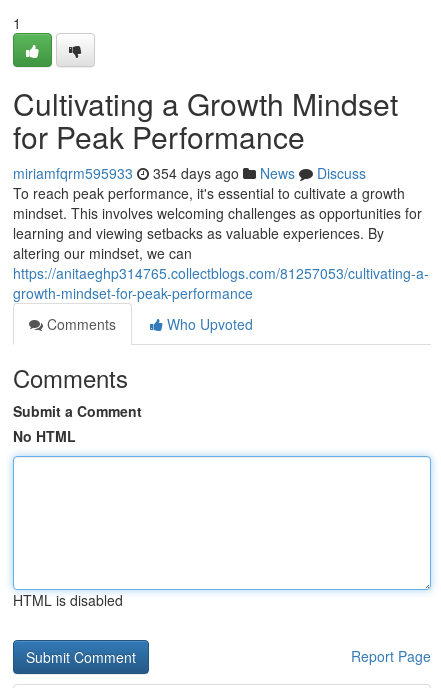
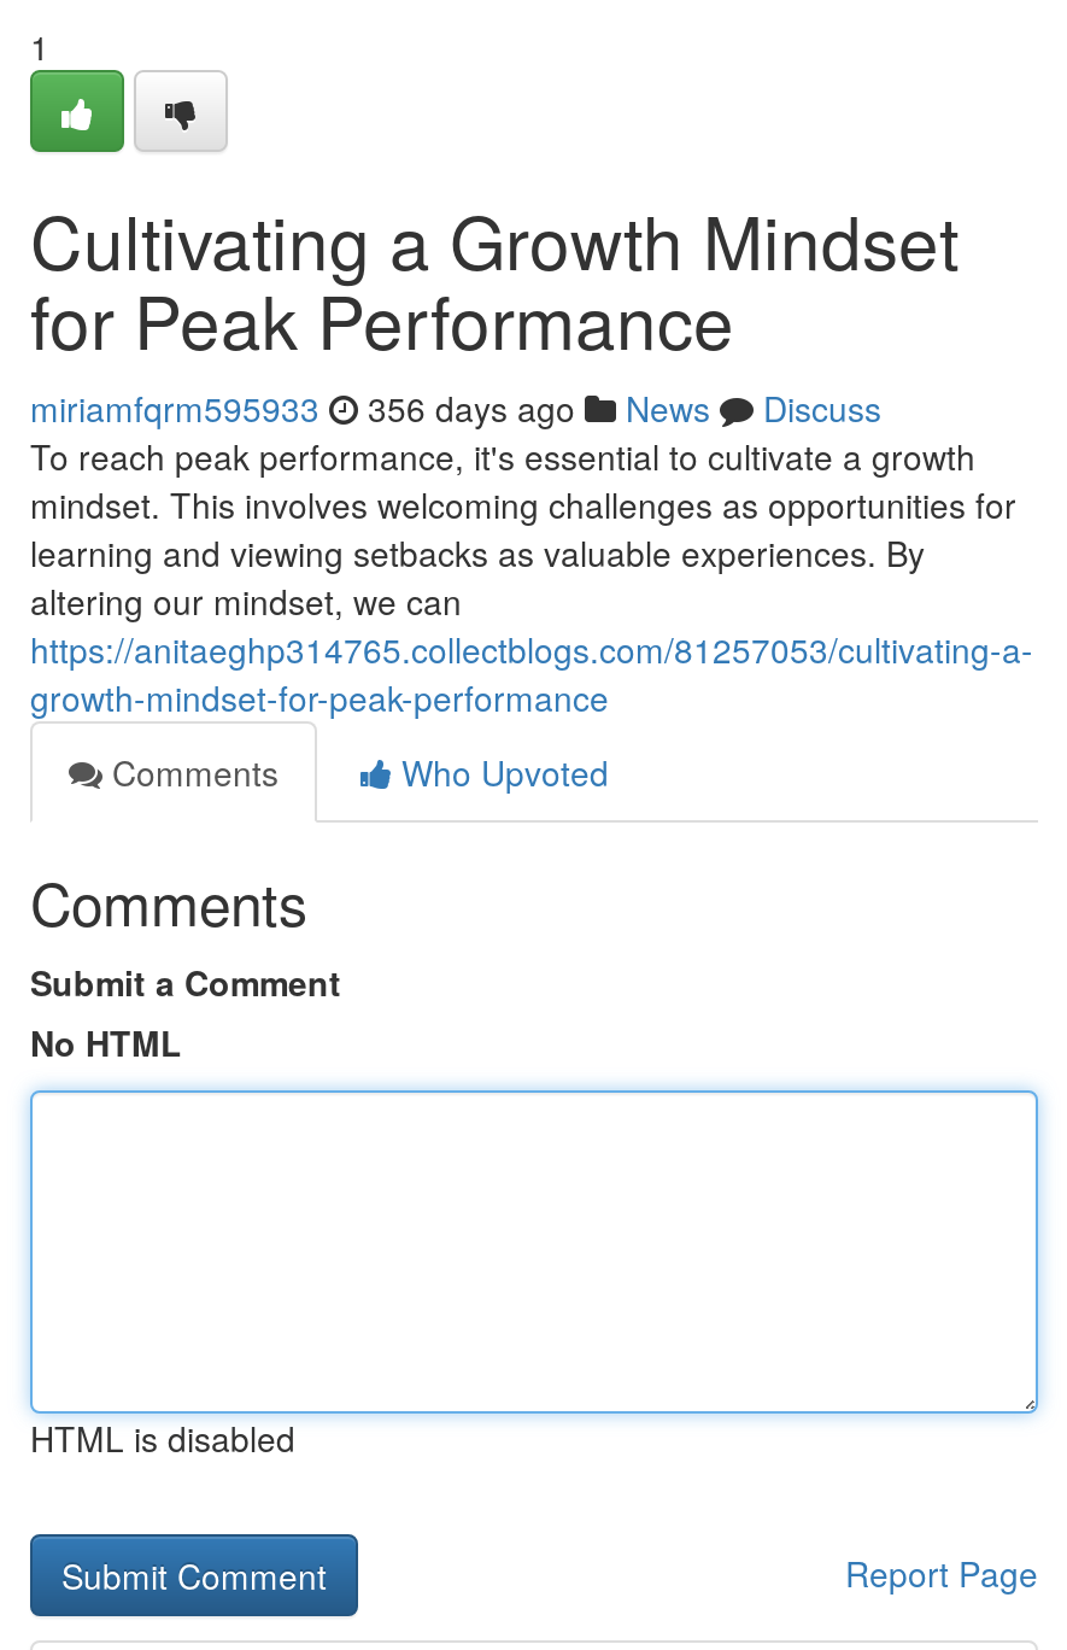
- miriamfqrm595933 354 days ago News Discuss
+ miriamfqrm595933 356 days ago News Discuss
